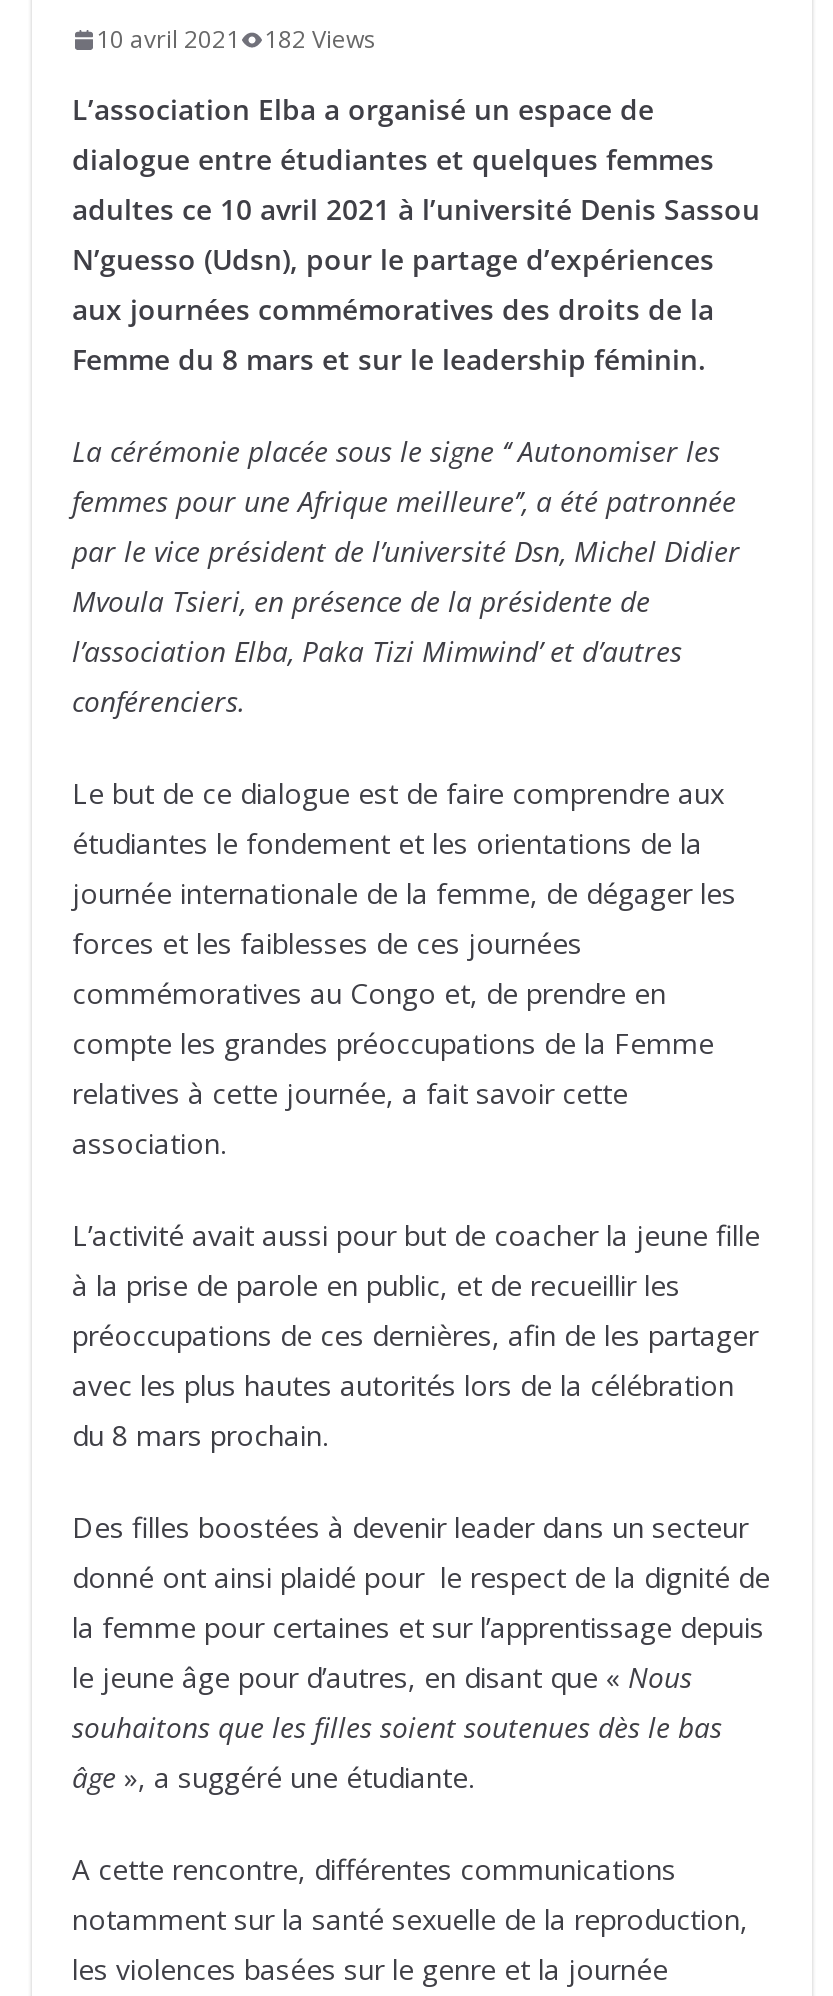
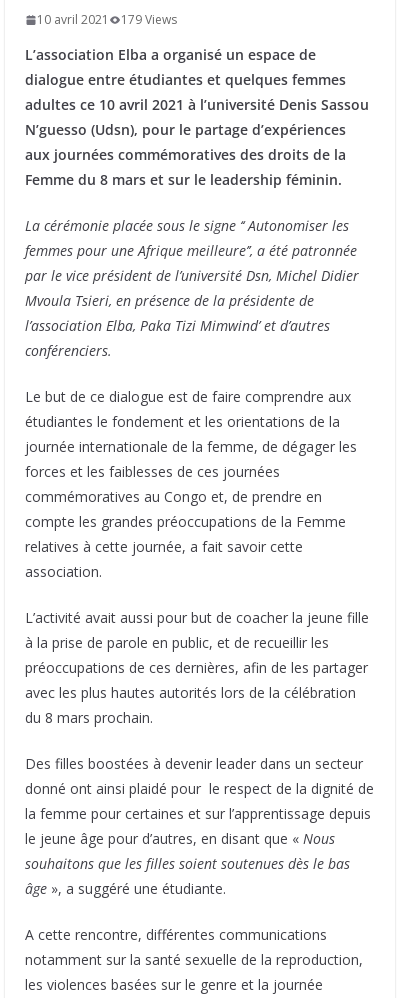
- 10 avril 2021 182 Views
+ 10 avril 2021 179 Views
